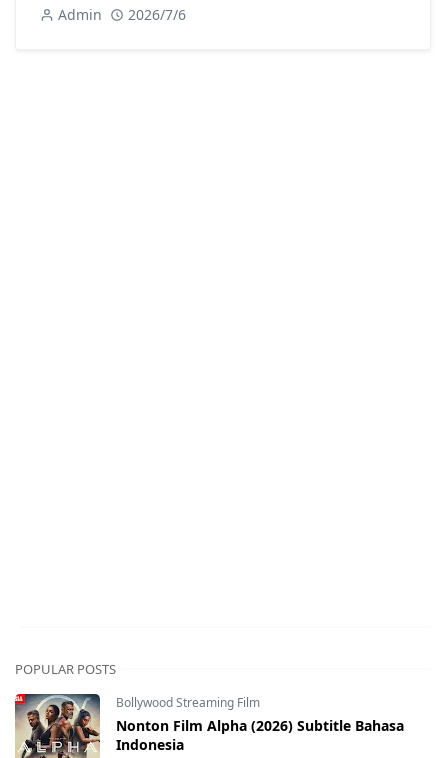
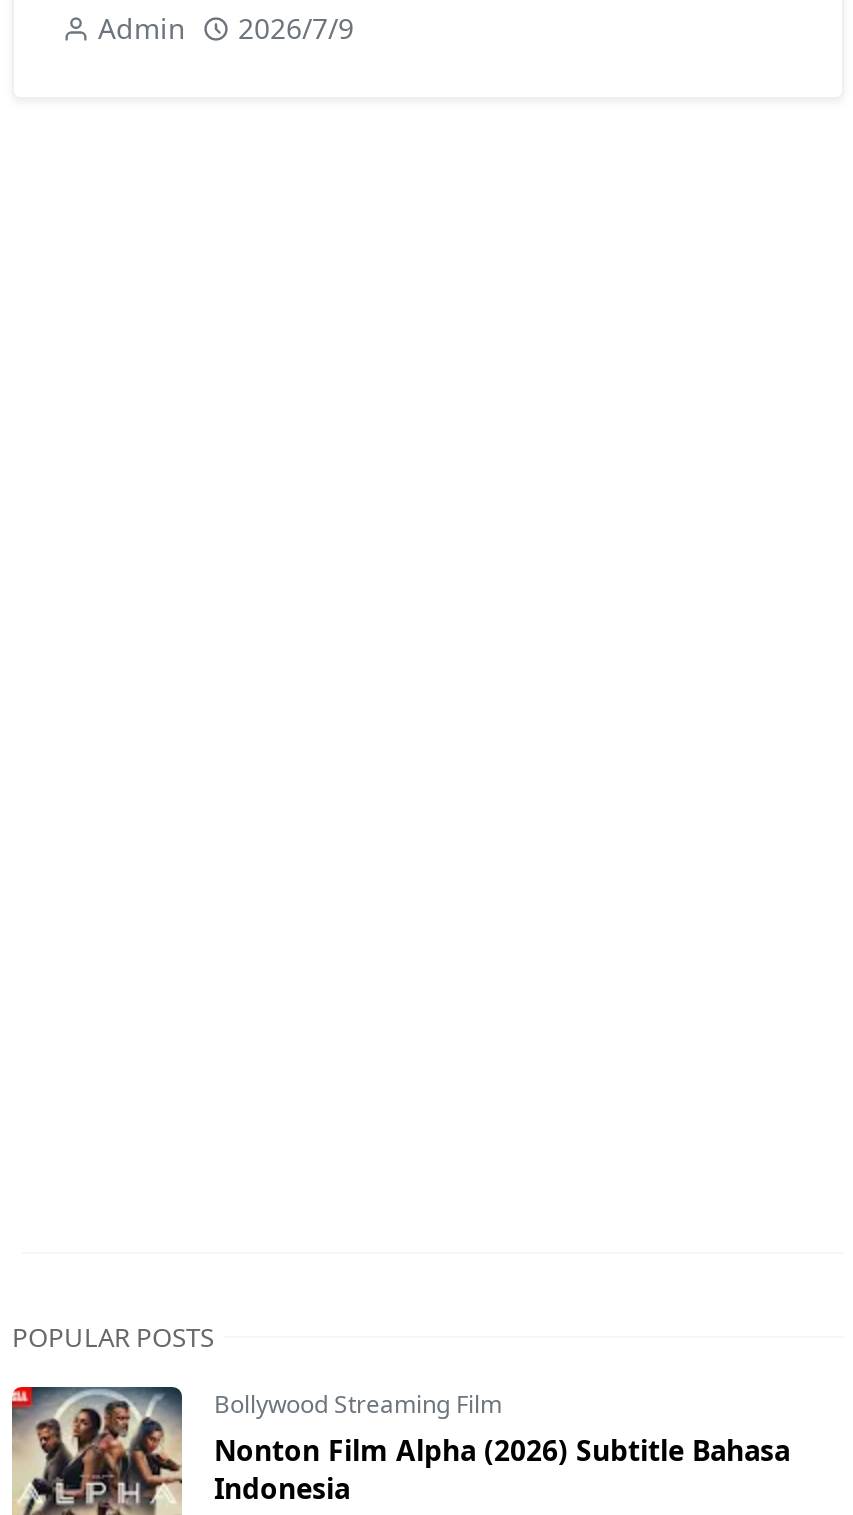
- Admin 2026/7/6
+ Admin 2026/7/9
